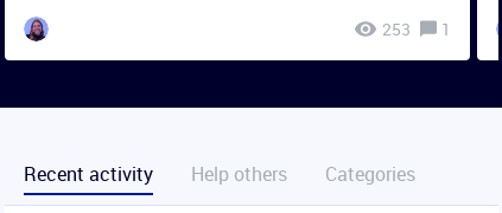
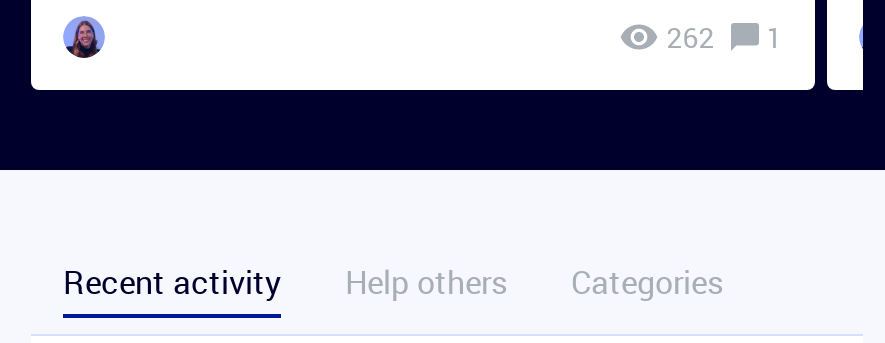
- 253 1
+ 262 1
